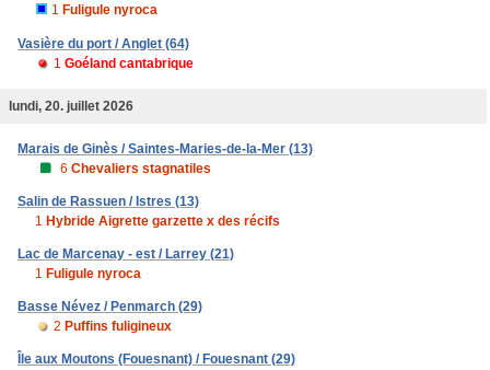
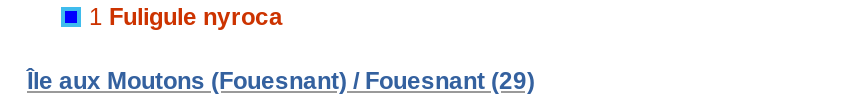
- Vasière du port / Anglet (64)
- 1 Goéland cantabrique
- lundi, 20. juillet 2026
- Marais de Ginès / Saintes-Maries-de-la-Mer (13)
- 6 Chevaliers stagnatiles
- Salin de Rassuen / Istres (13)
- 1 Hybride Aigrette garzette x des récifs
- Lac de Marcenay - est / Larrey (21)
- 1 Fuligule nyroca
- Basse Névez / Penmarch (29)
- 2 Puffins fuligineux
